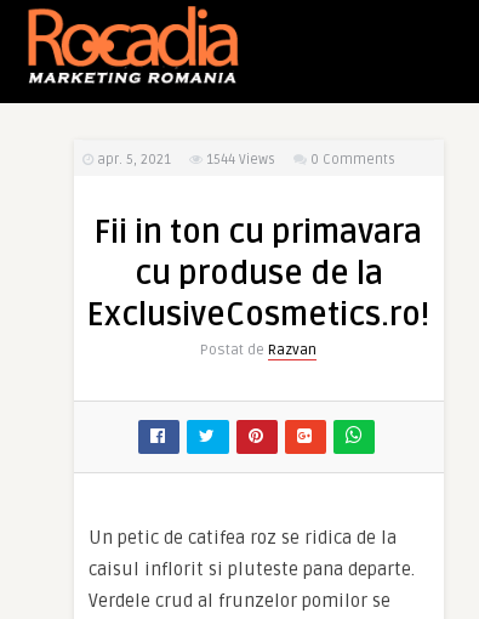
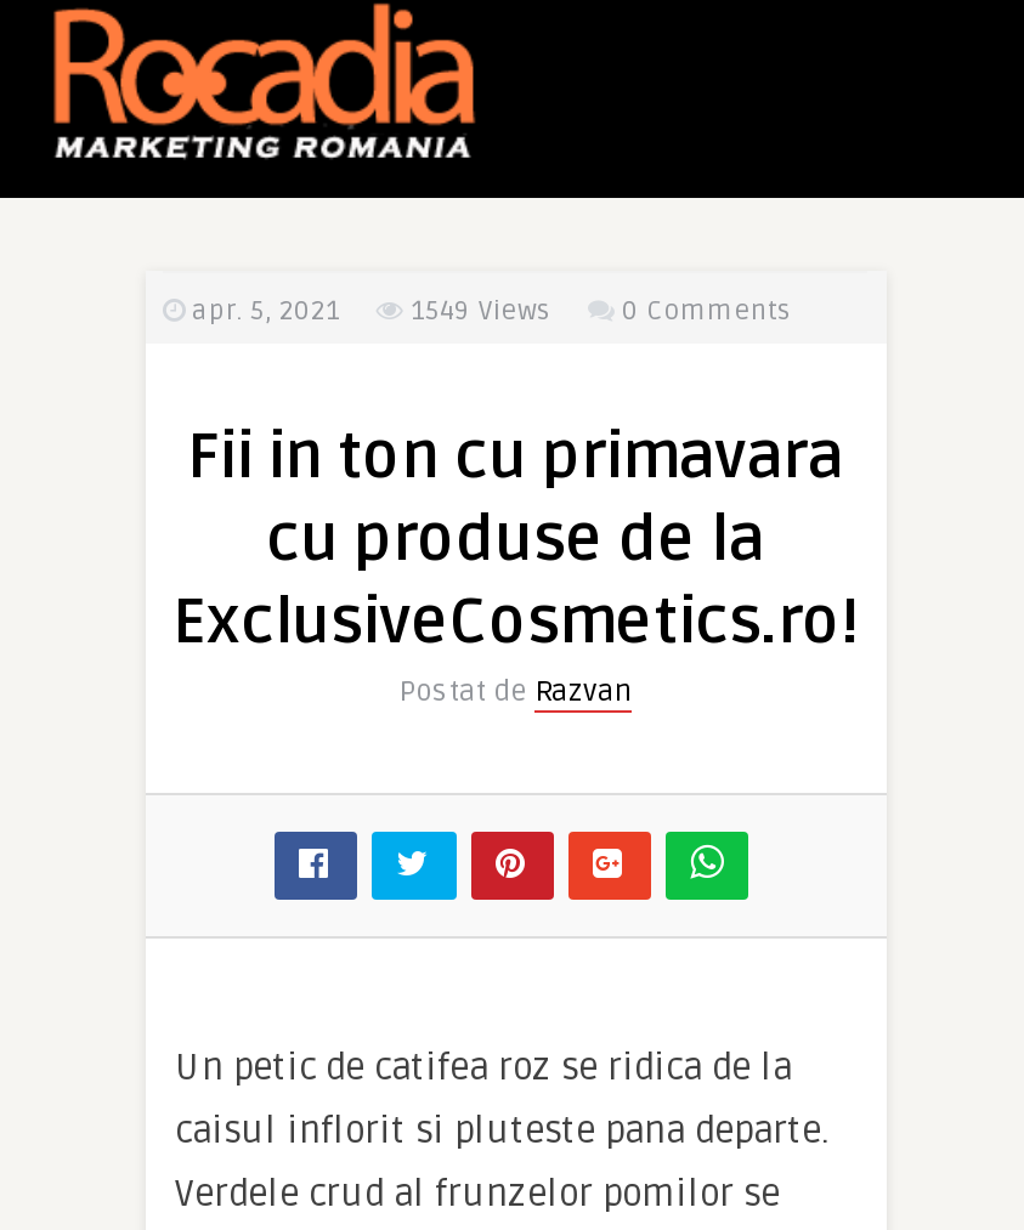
- apr. 5, 2021 1544 Views
+ apr. 5, 2021 1549 Views
